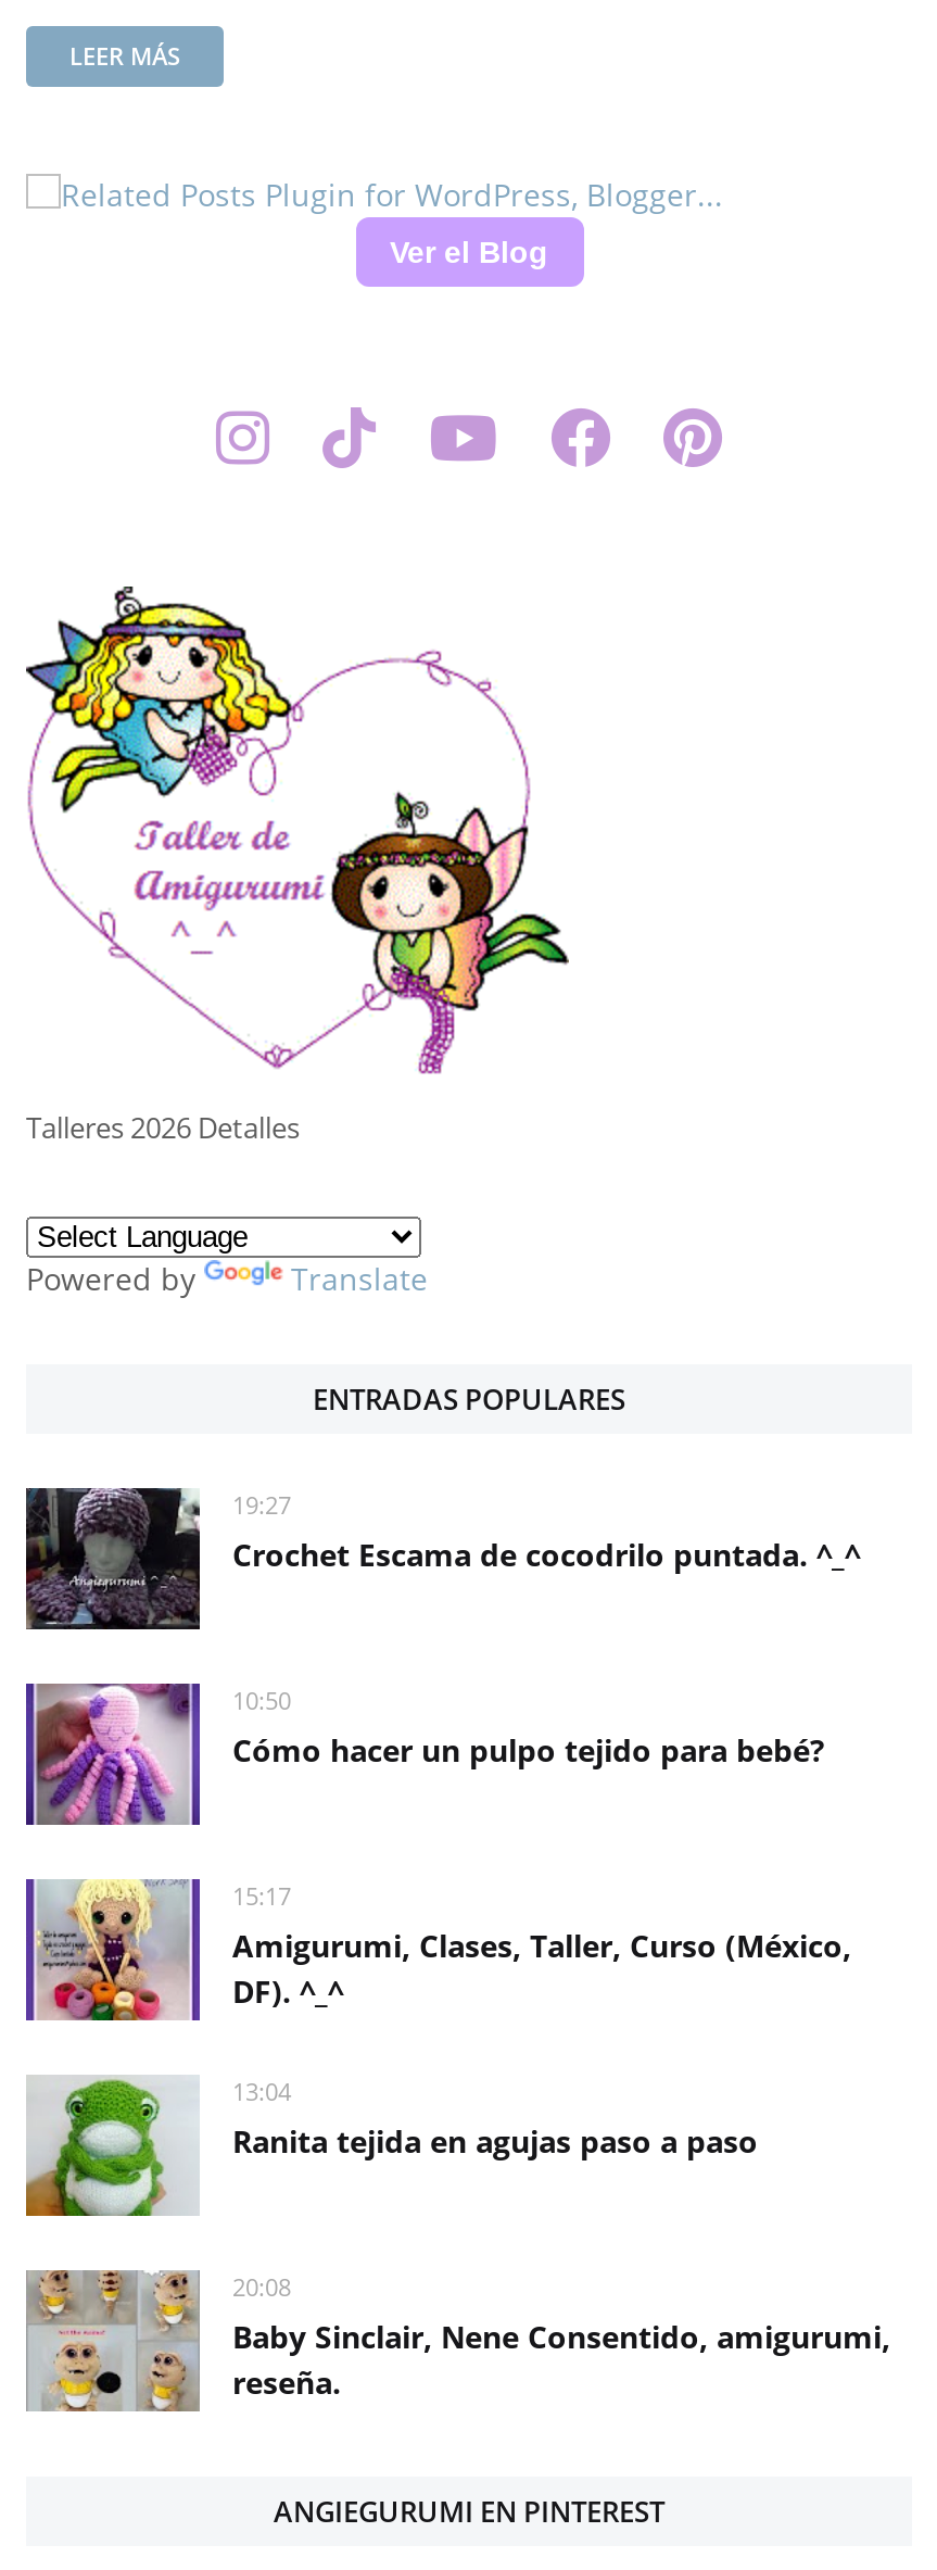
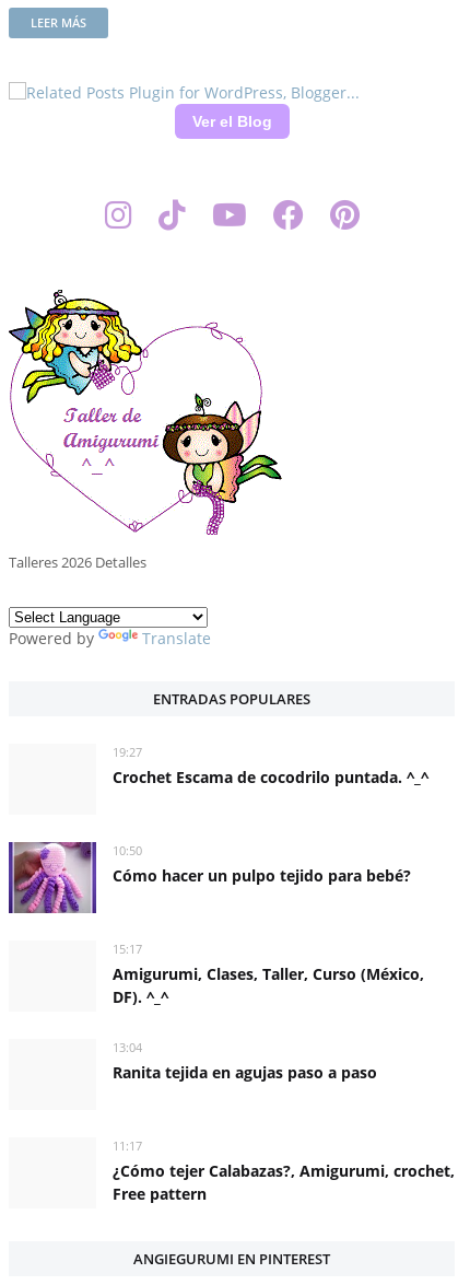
- [image]

- [image]

- [image]

- [image]

- 20:08
- Baby Sinclair, Nene Consentido, amigurumi,
- reseña.
+ 11:17
+ ¿Cómo tejer Calabazas?, Amigurumi, crochet,
+ Free pattern
